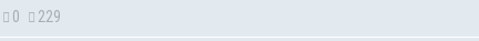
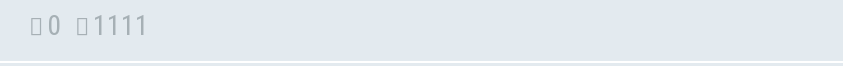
- 0 229
+ 0 1111
